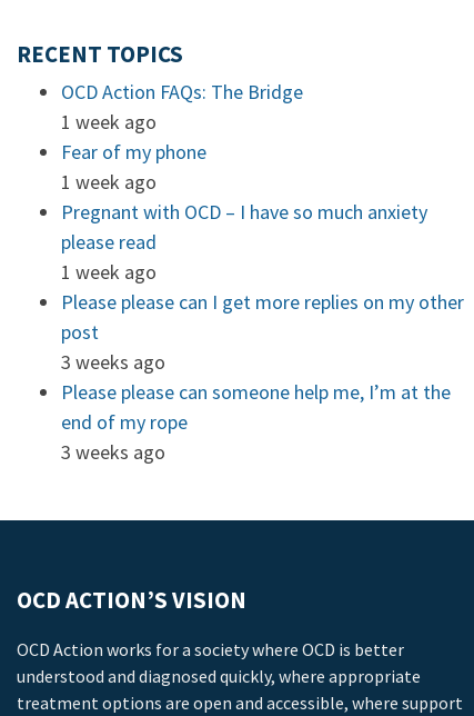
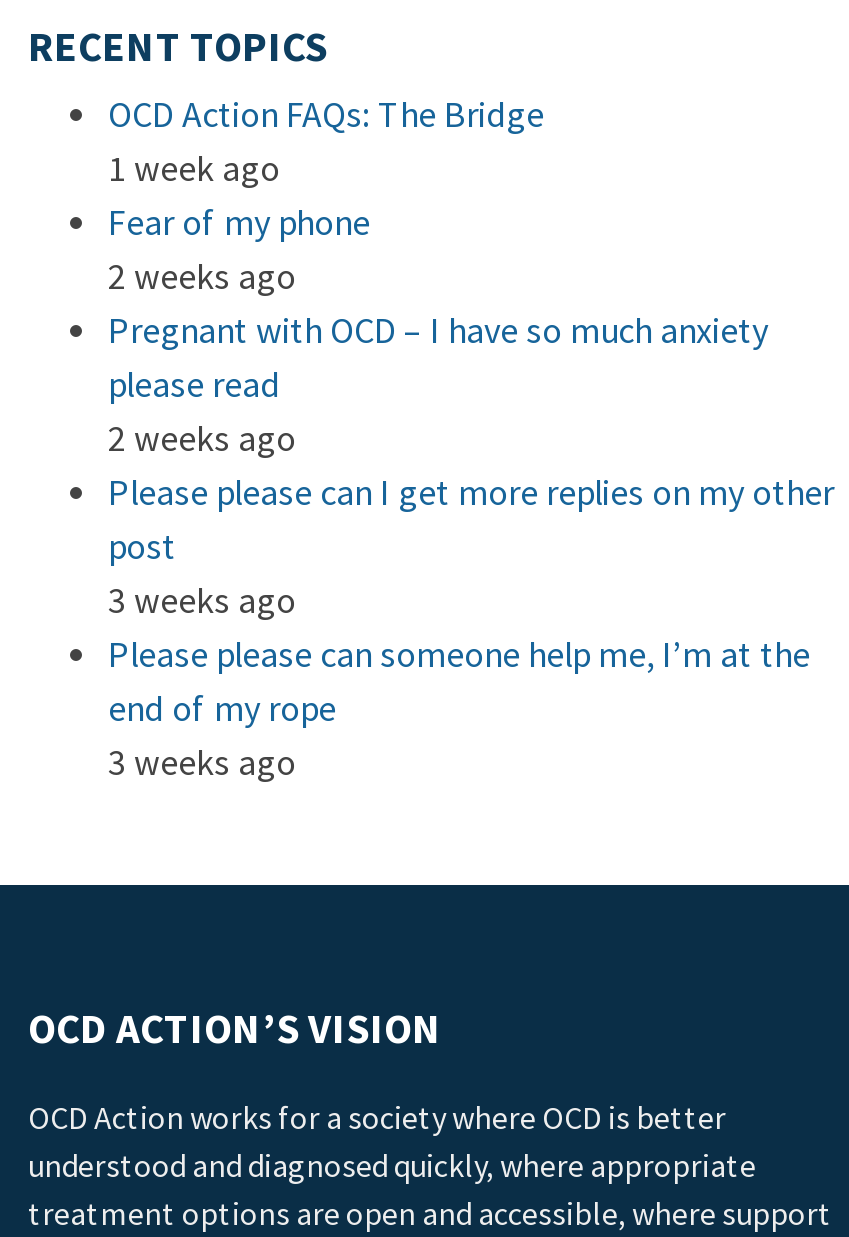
- 1 week ago
+ 2 weeks ago

- 1 week ago
+ 2 weeks ago
